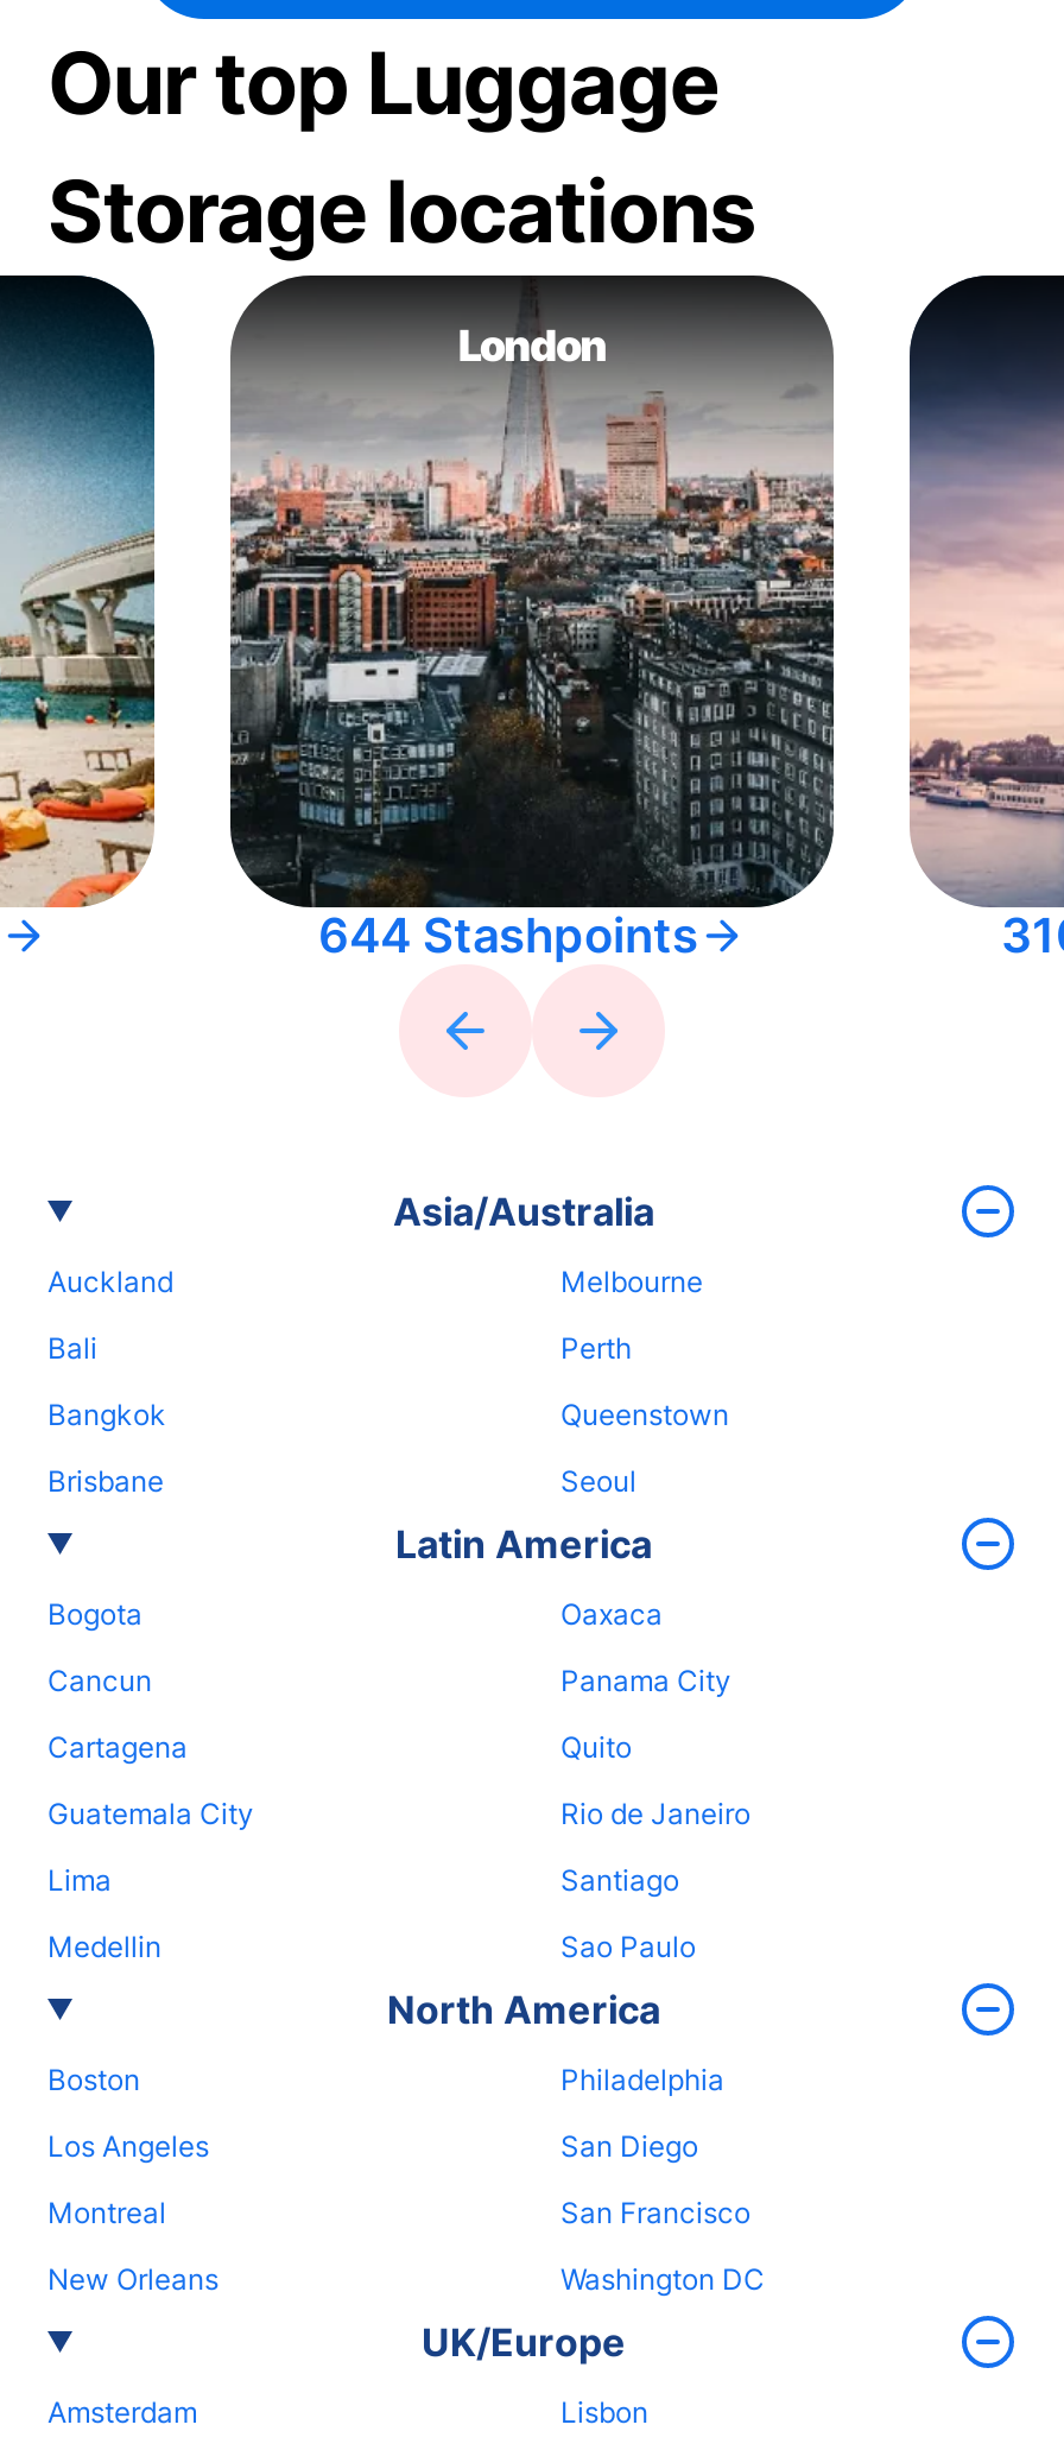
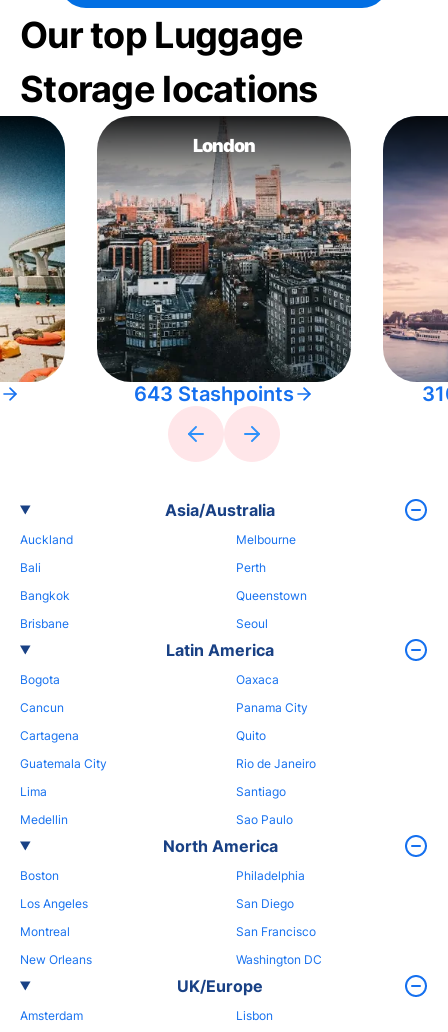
- 644 Stashpoints
+ 643 Stashpoints
